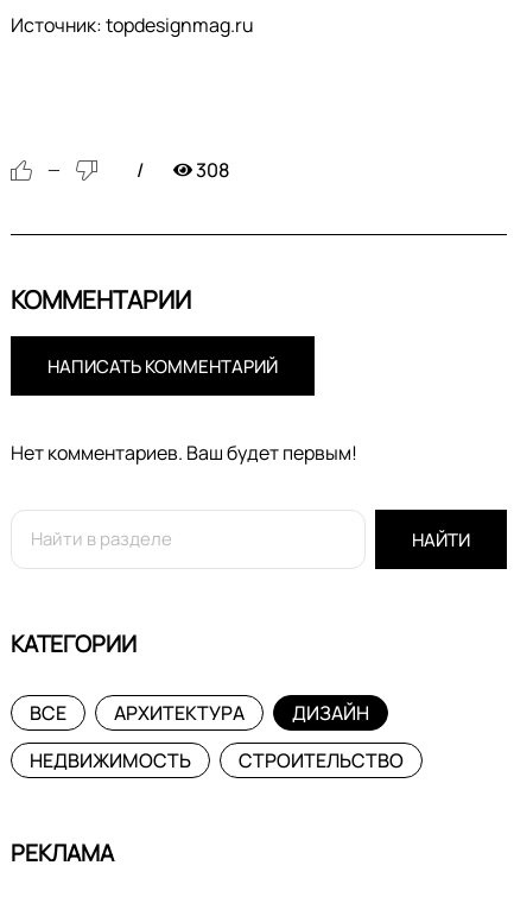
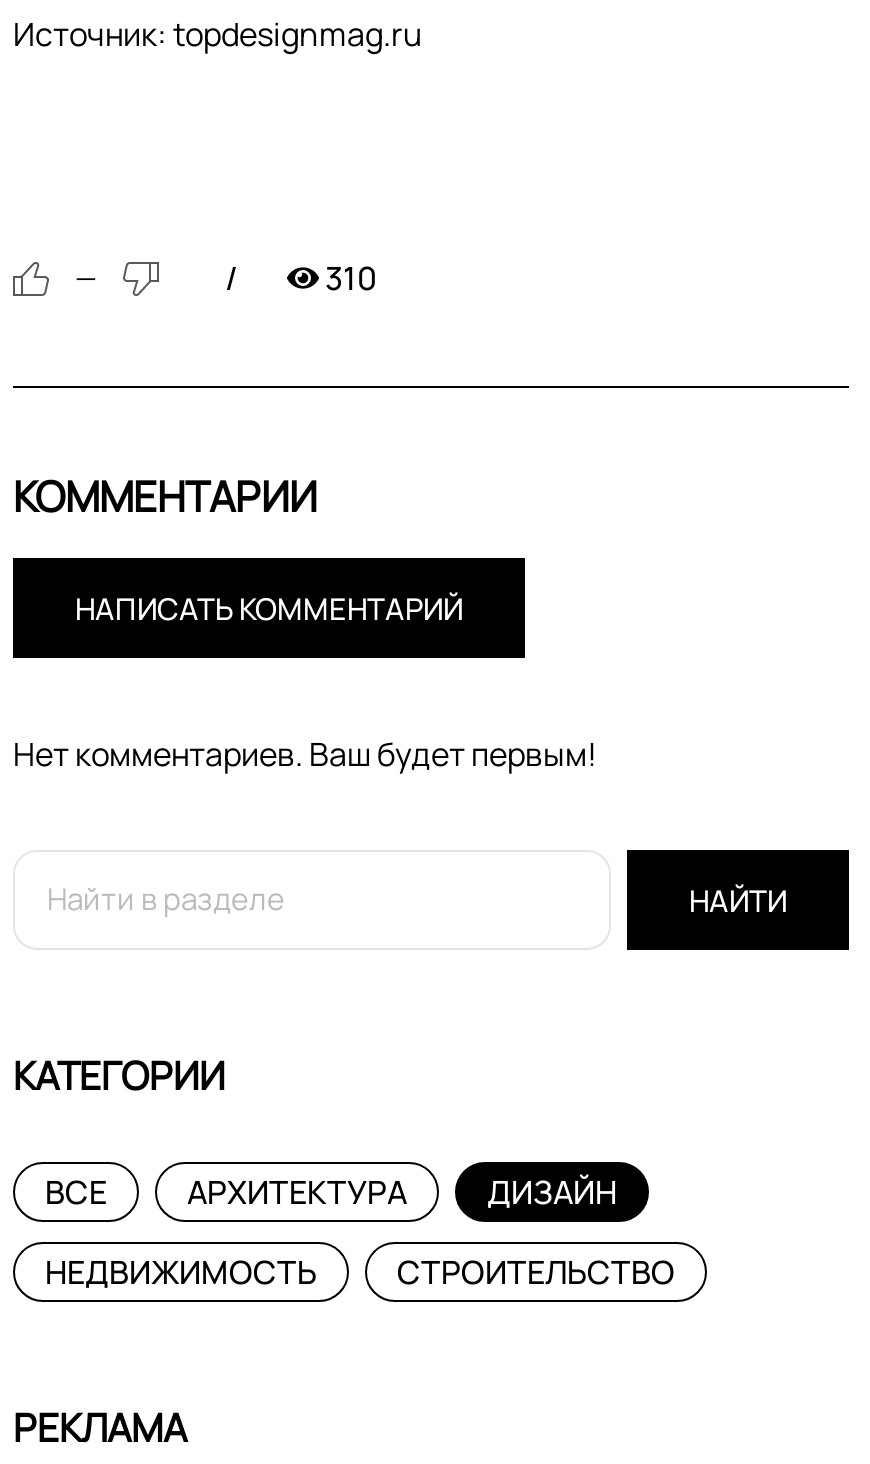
- 308
+ 310
